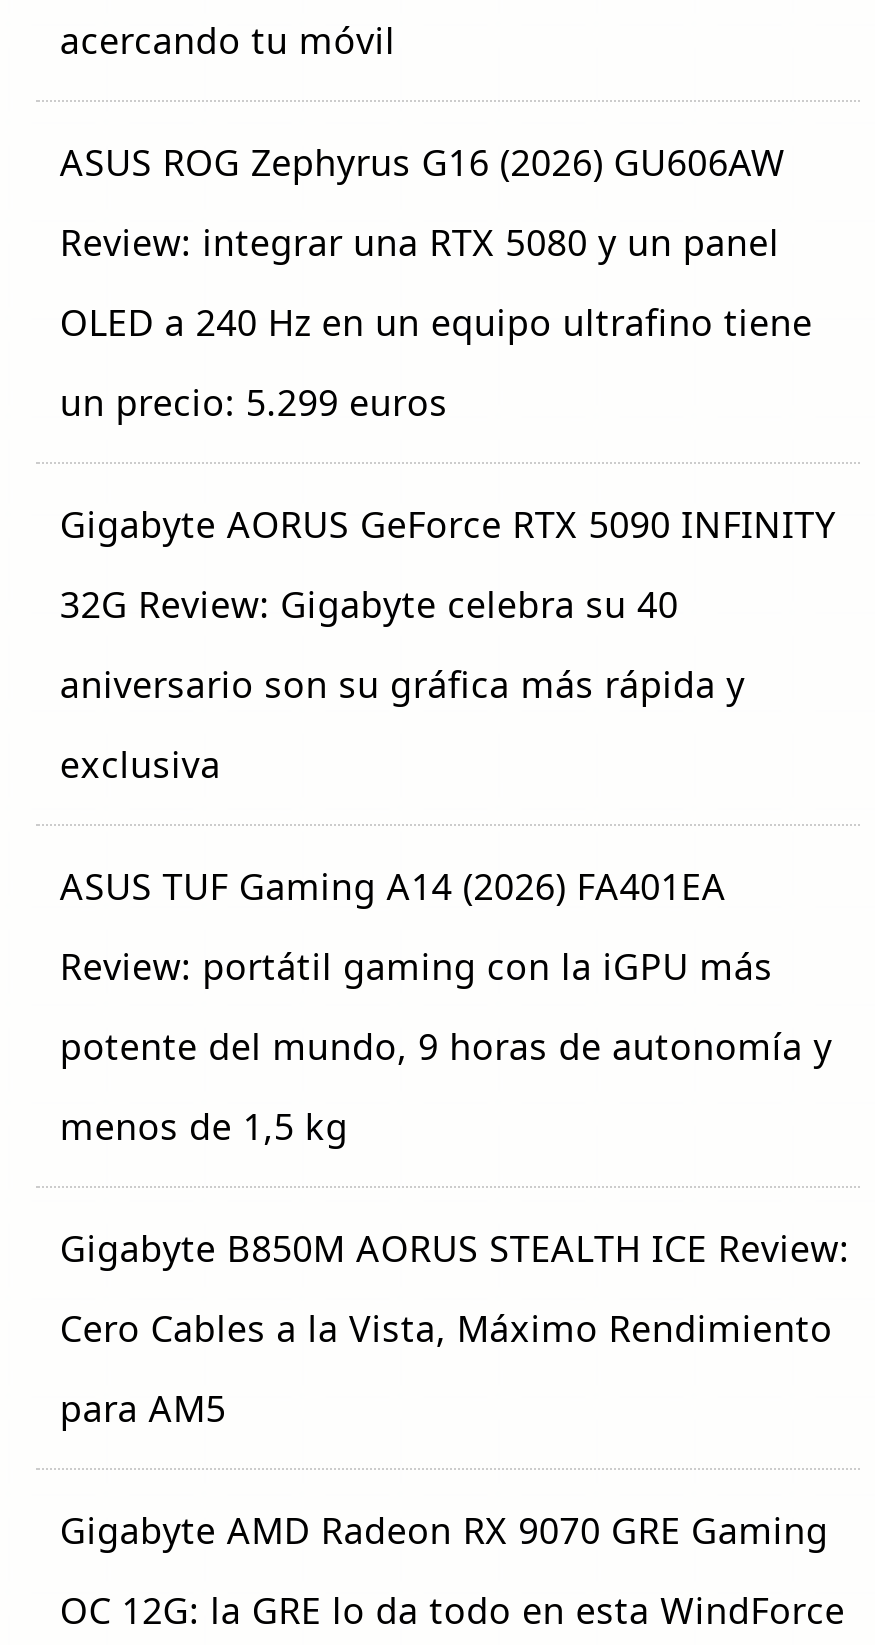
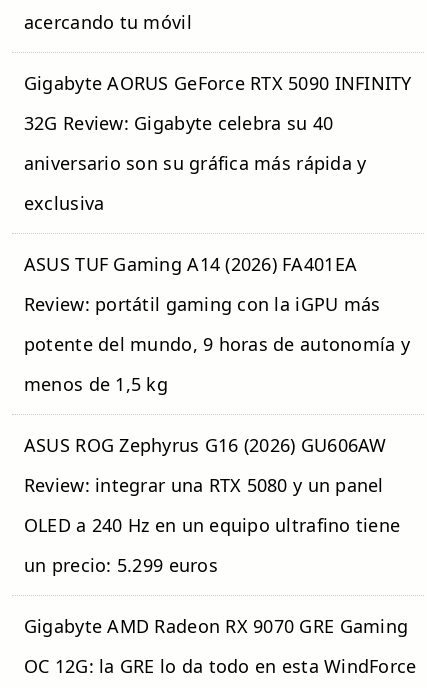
moved down: ASUS ROG Zephyrus G16 (2026) GU606AW | Review: integrar una RTX 5080 y un panel | OLED a 240 Hz en un equipo ultrafino tiene | un precio: 5.299 euros

moved up: Gigabyte AORUS GeForce RTX 5090 INFINITY | 32G Review: Gigabyte celebra su 40 | aniversario son su gráfica más rápida y | exclusiva | ASUS TUF Gaming A14 (2026) FA401EA | Review: portátil gaming con la iGPU más | potente del mundo, 9 horas de autonomía y | menos de 1,5 kg

- Gigabyte B850M AORUS STEALTH ICE Review:
- Cero Cables a la Vista, Máximo Rendimiento
- para AM5
